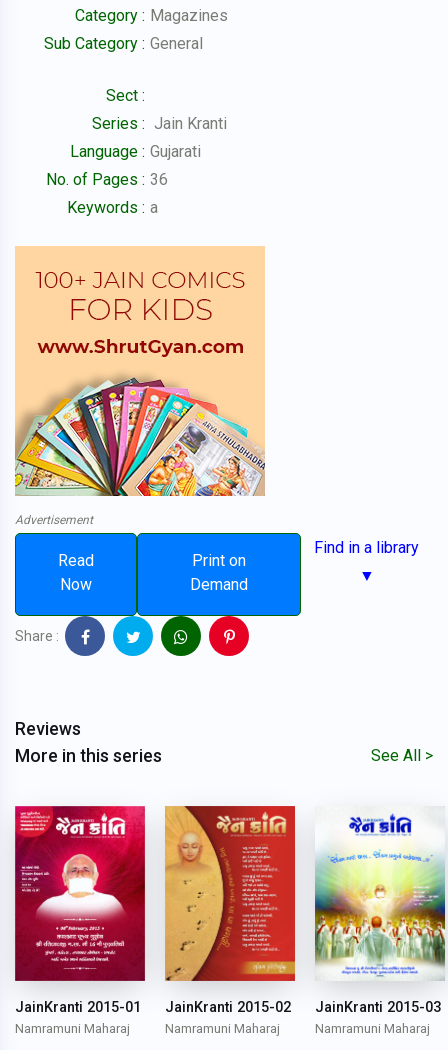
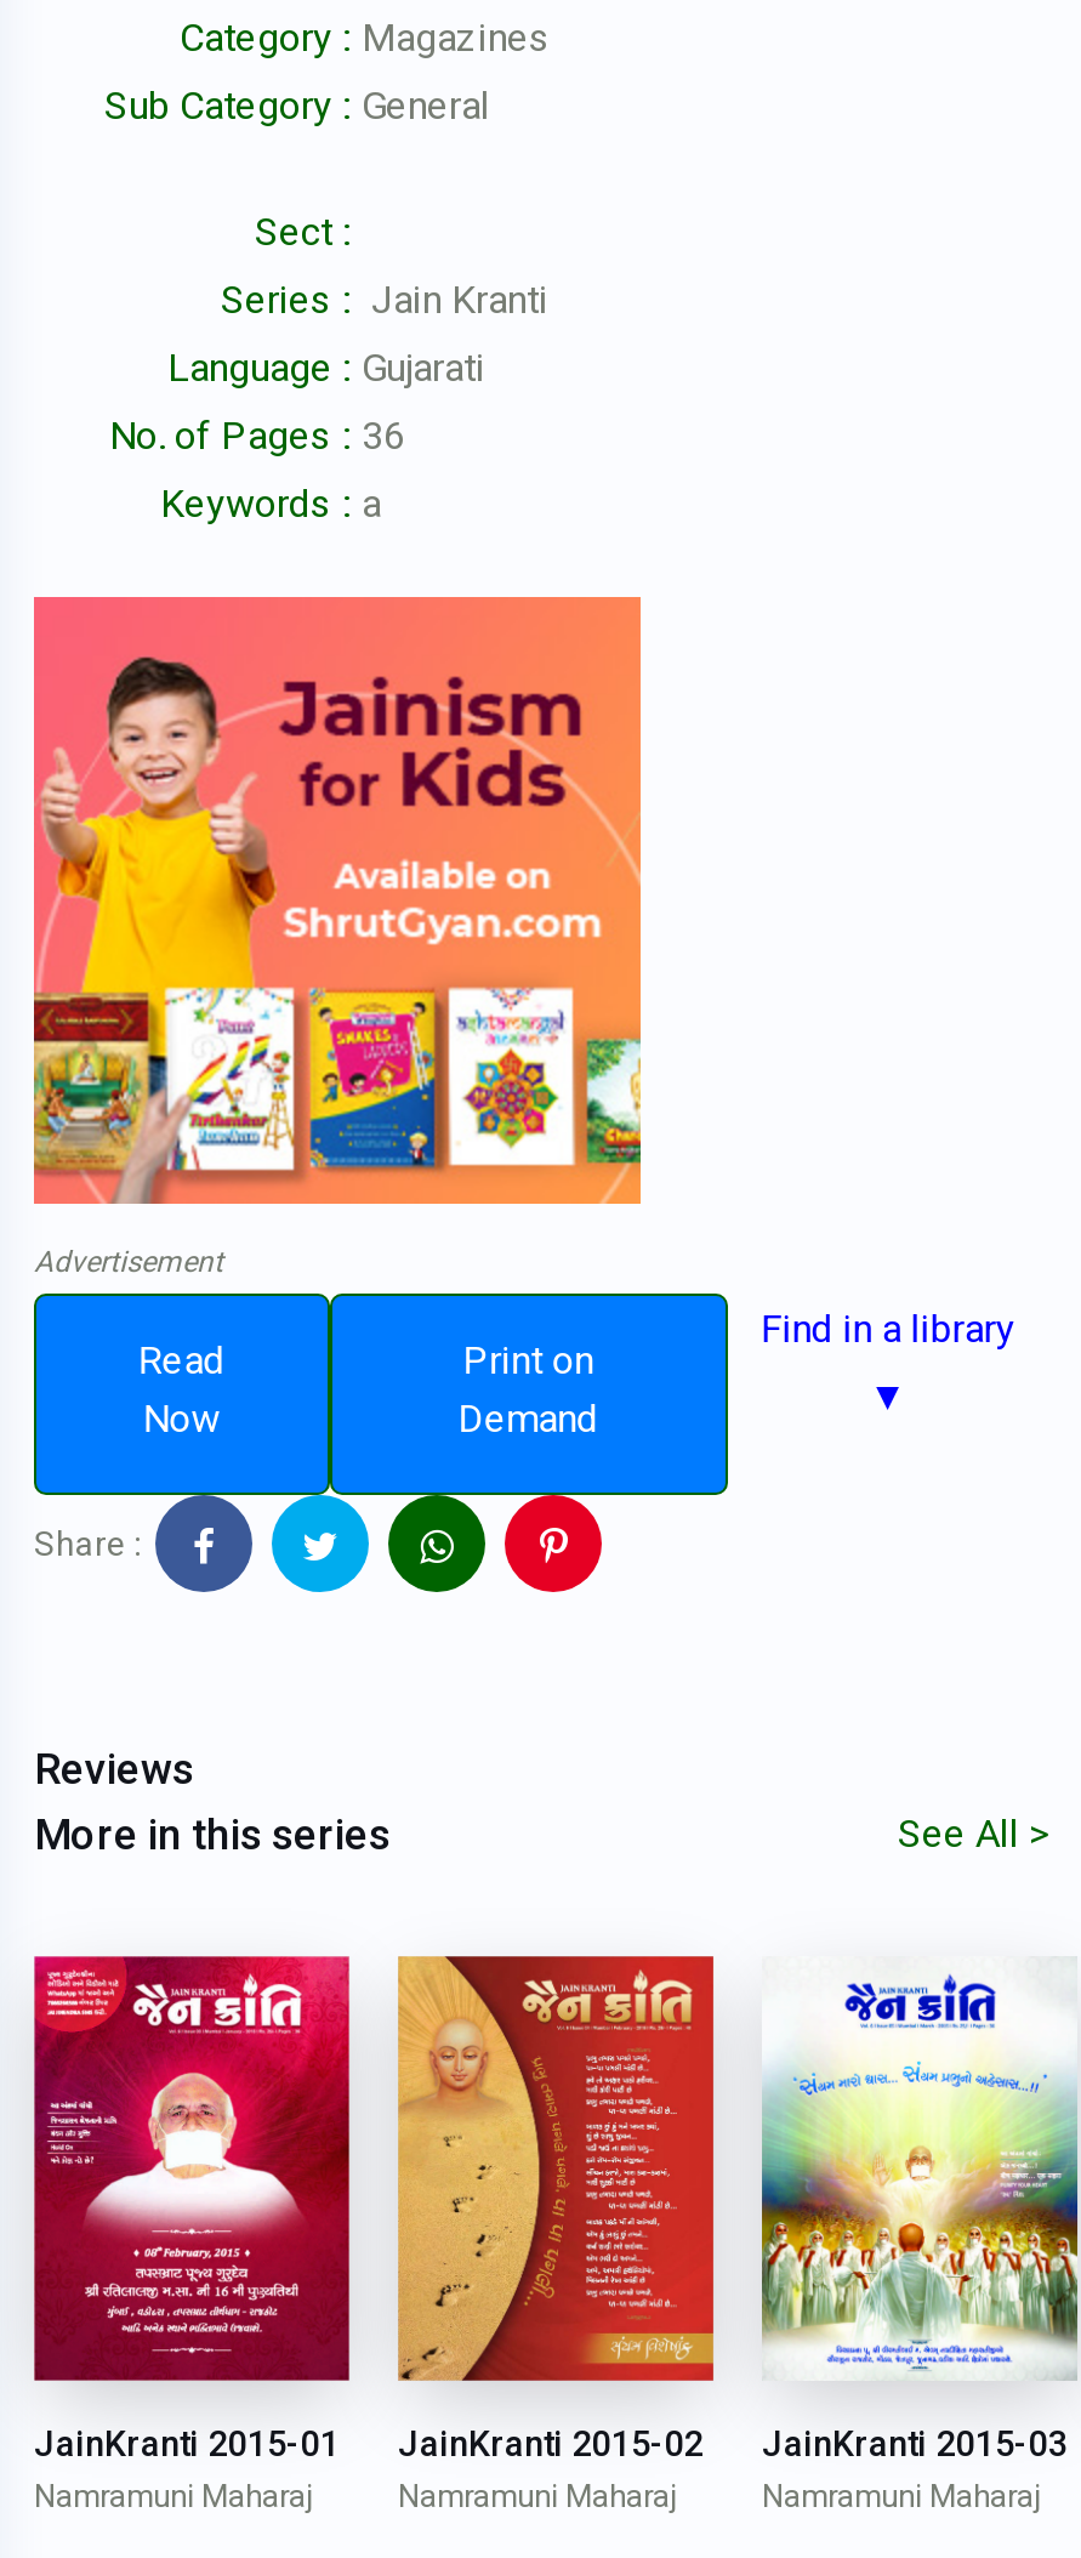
- [image]
+ [image]
